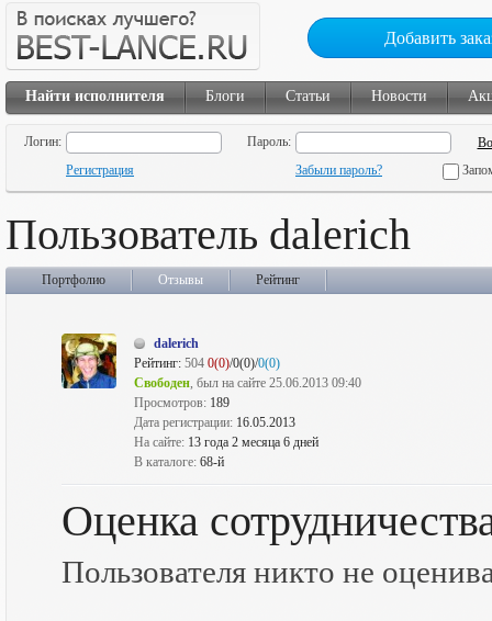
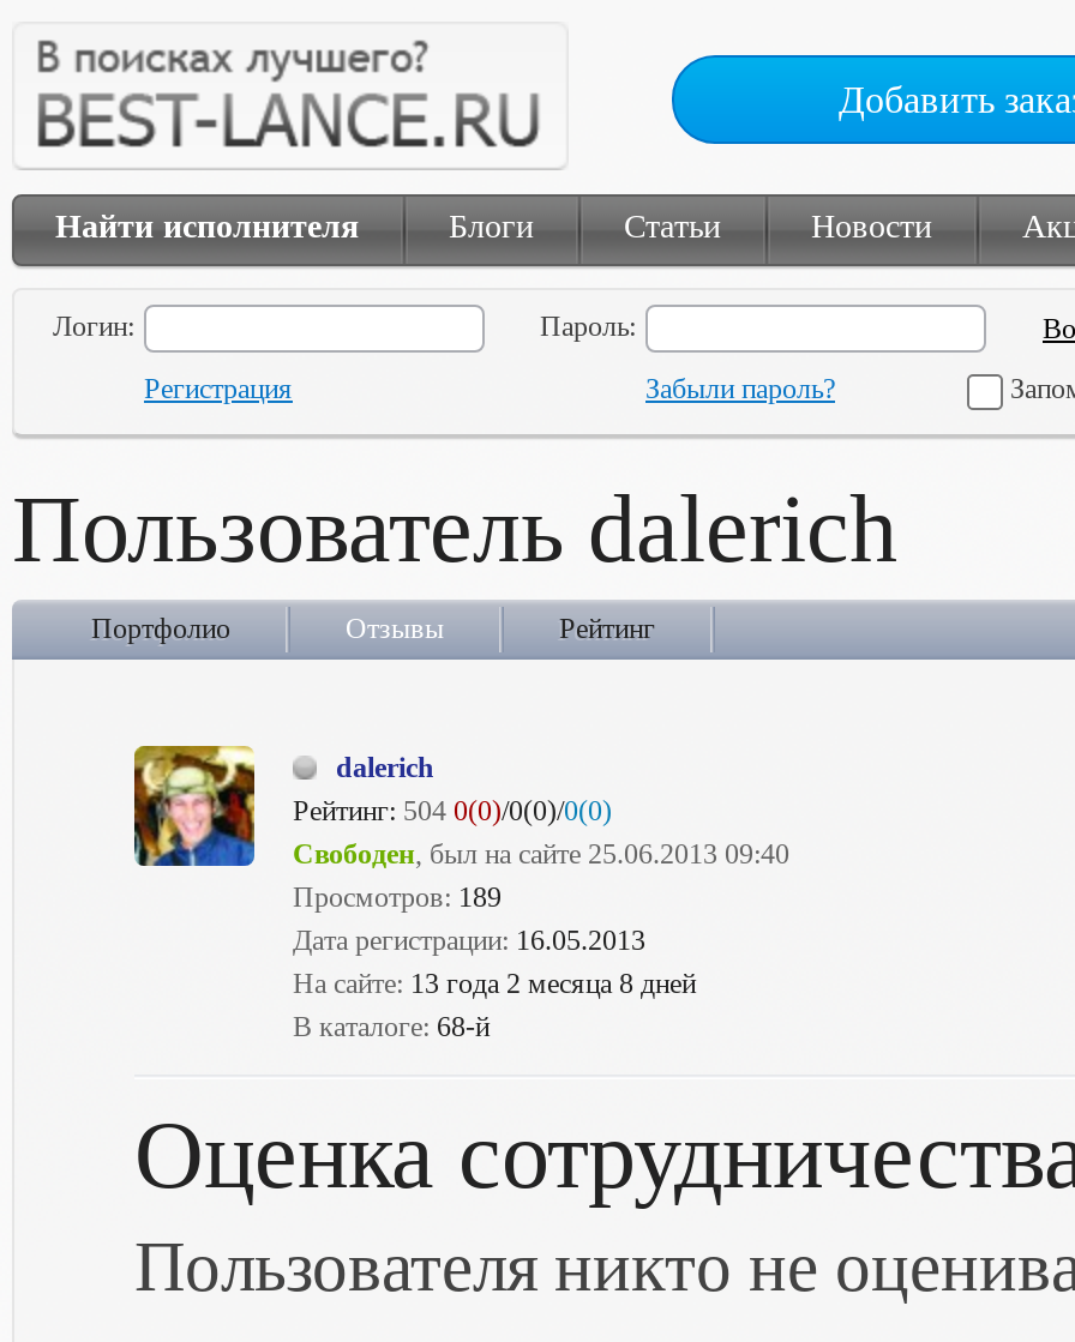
- На сайте: 13 года 2 месяца 6 дней
+ На сайте: 13 года 2 месяца 8 дней
